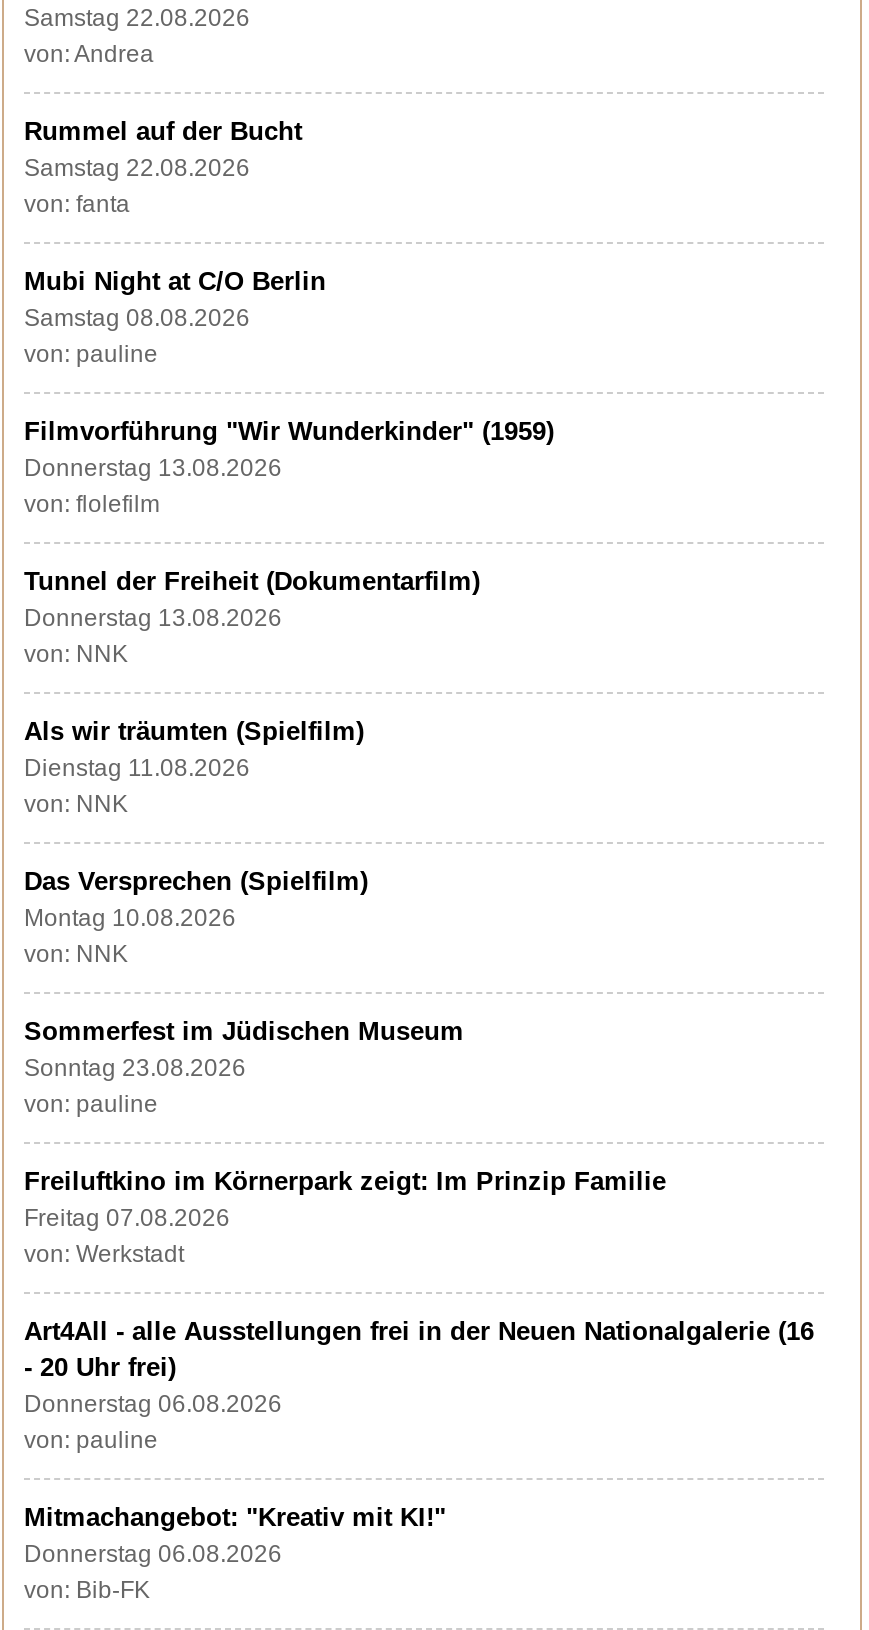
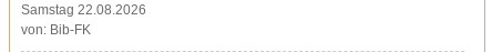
- von: Andrea
- Rummel auf der Bucht
- Samstag 22.08.2026
- von: fanta
- Mubi Night at C/O Berlin
- Samstag 08.08.2026
- von: pauline
- Filmvorführung "Wir Wunderkinder" (1959)
- Donnerstag 13.08.2026
- von: flolefilm
- Tunnel der Freiheit (Dokumentarfilm)
- Donnerstag 13.08.2026
- von: NNK
- Als wir träumten (Spielfilm)
- Dienstag 11.08.2026
- von: NNK
- Das Versprechen (Spielfilm)
- Montag 10.08.2026
- von: NNK
- Sommerfest im Jüdischen Museum
- Sonntag 23.08.2026
- von: pauline
- Freiluftkino im Körnerpark zeigt: Im Prinzip Familie
- Freitag 07.08.2026
- von: Werkstadt
- Art4All - alle Ausstellungen frei in der Neuen Nationalgalerie (16
- - 20 Uhr frei)
- Donnerstag 06.08.2026
- von: pauline
- Mitmachangebot: "Kreativ mit KI!"
- Donnerstag 06.08.2026
